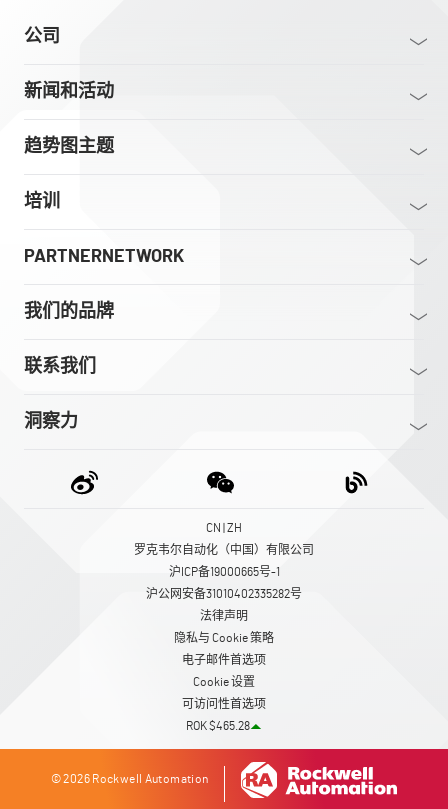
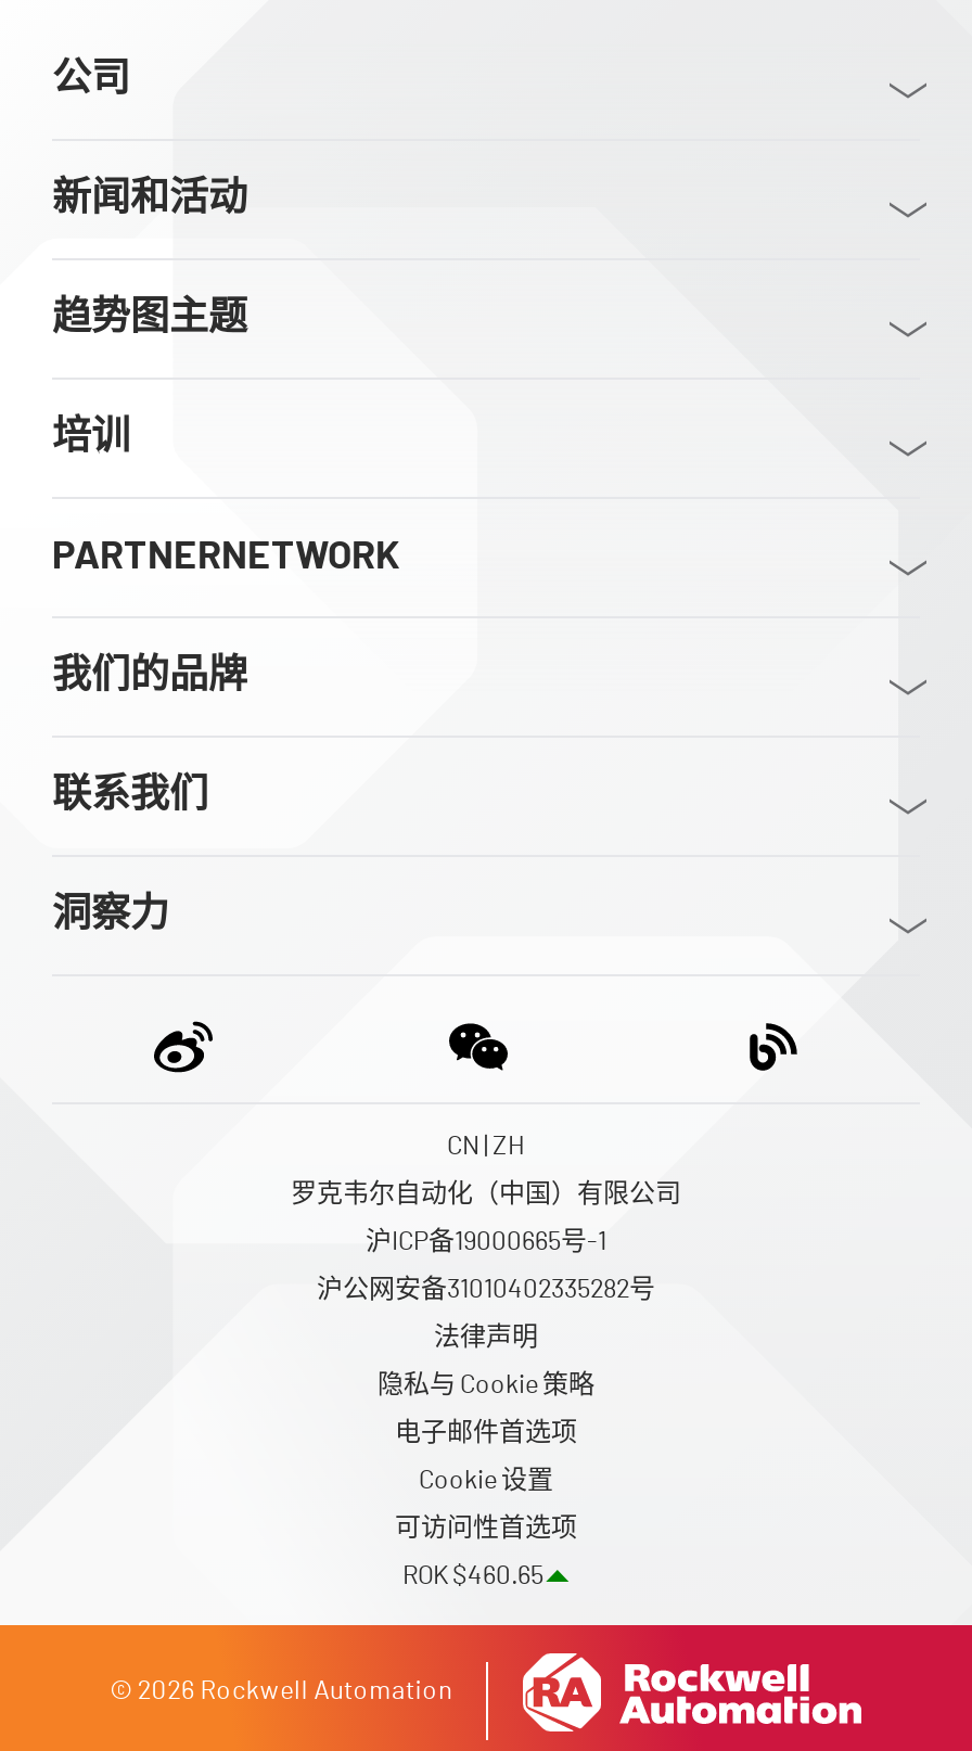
- ROK $465.28
+ ROK $460.65
